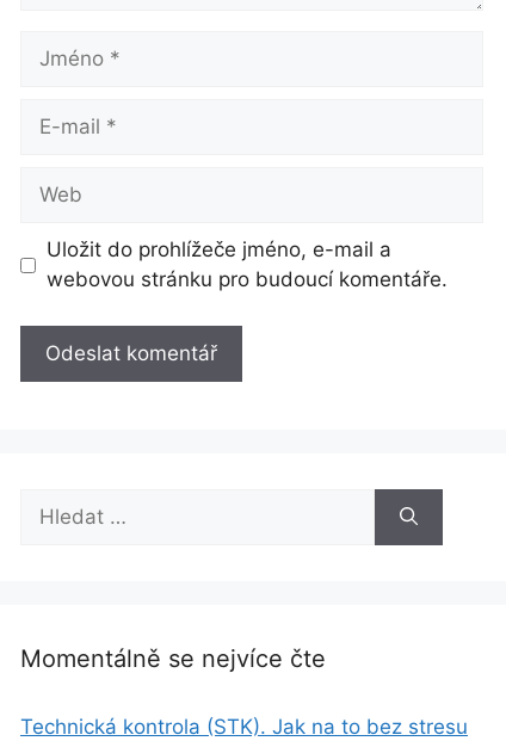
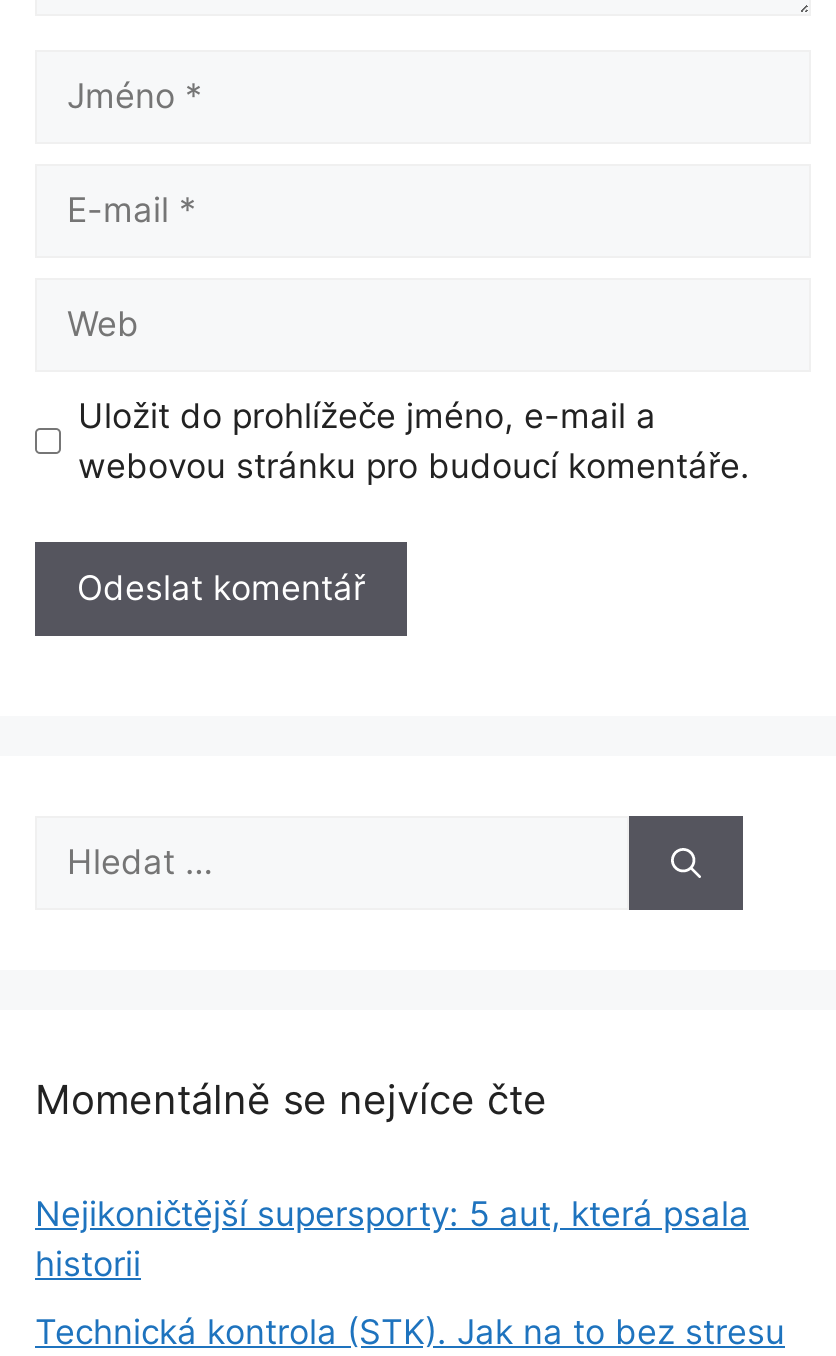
+ Nejikoničtější supersporty: 5 aut, která psala
+ historii
